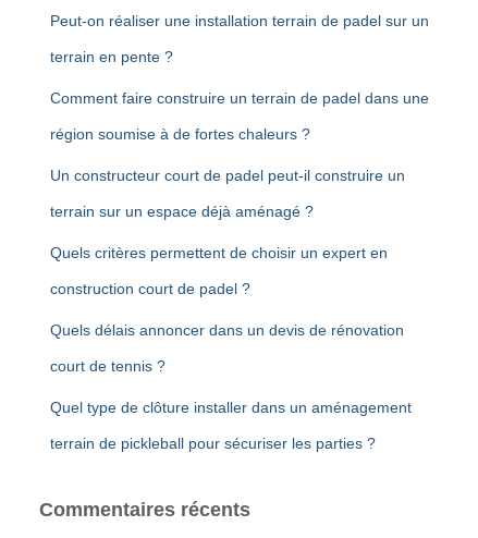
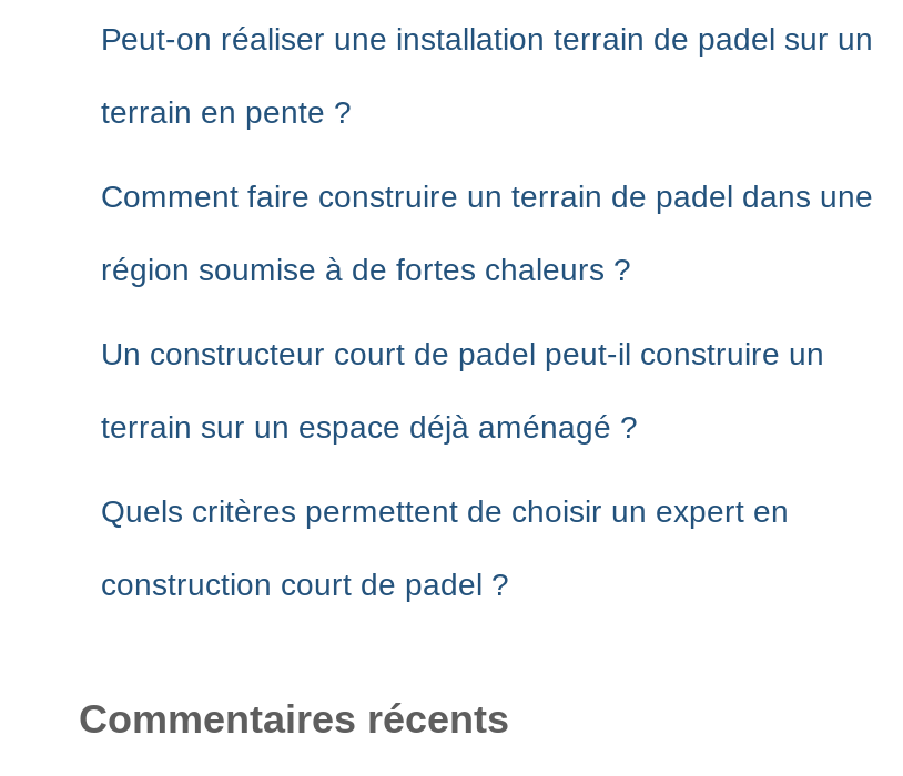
- Quels délais annoncer dans un devis de rénovation
- court de tennis ?
- Quel type de clôture installer dans un aménagement
- terrain de pickleball pour sécuriser les parties ?
